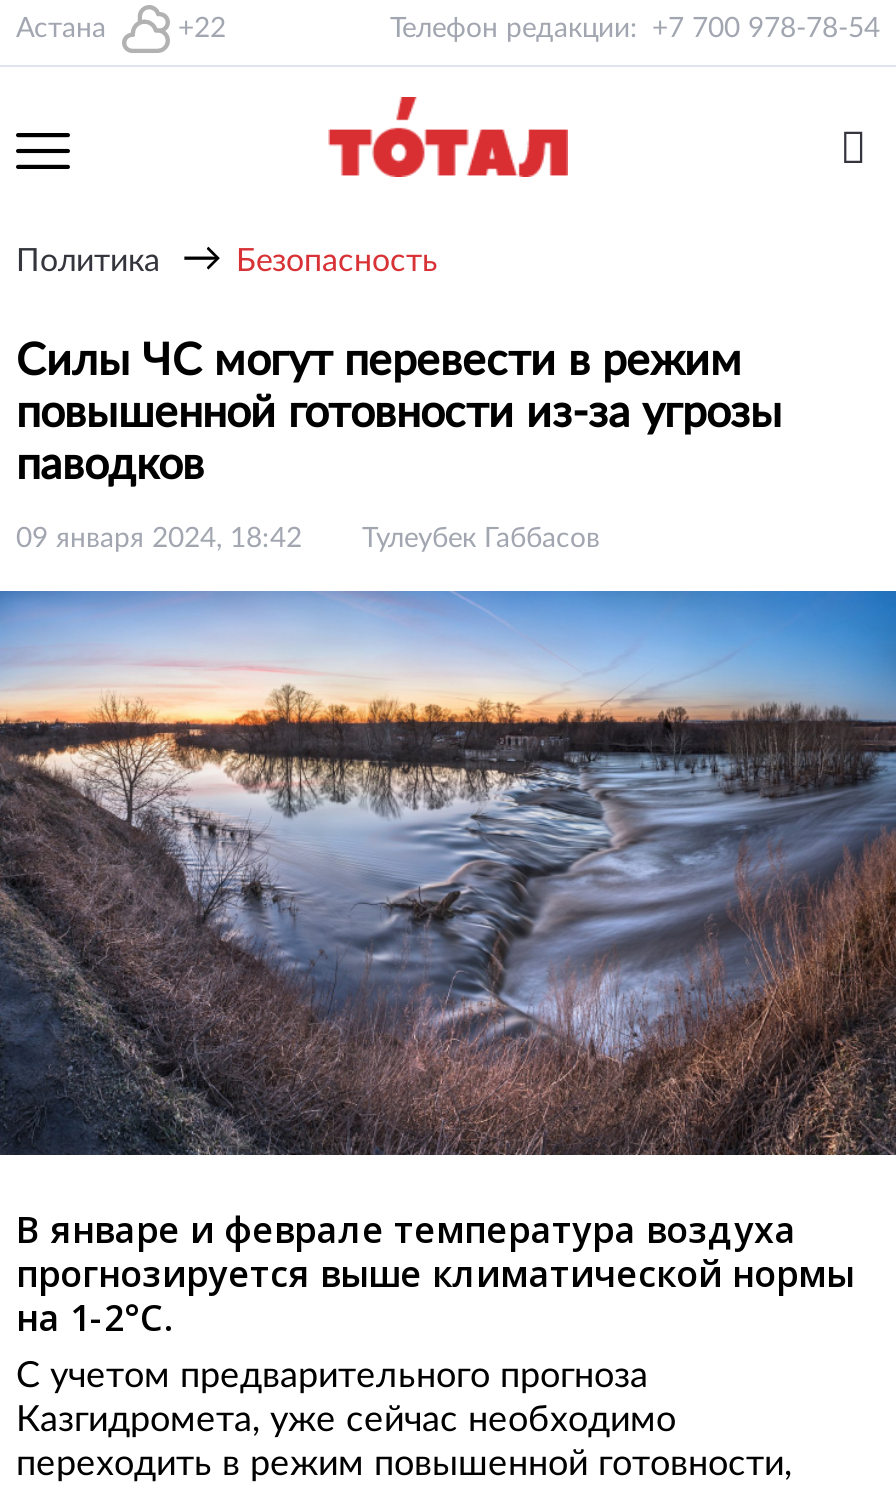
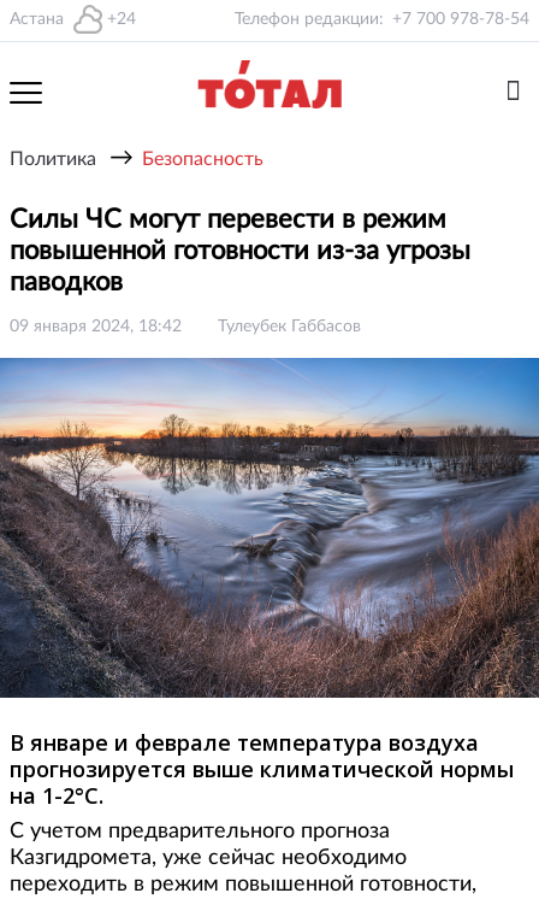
- +22
+ +24
